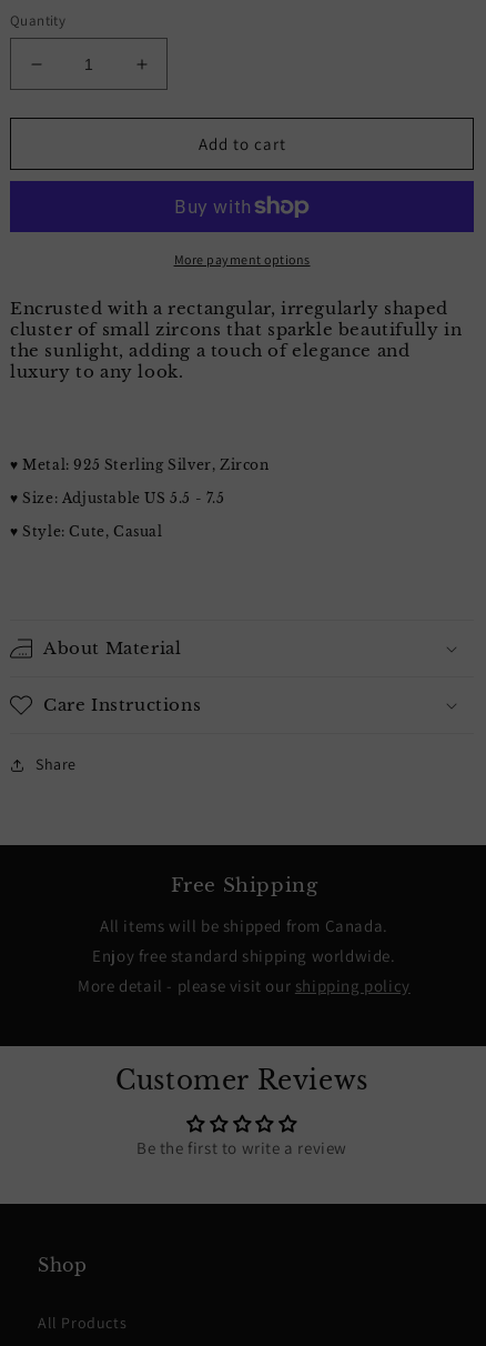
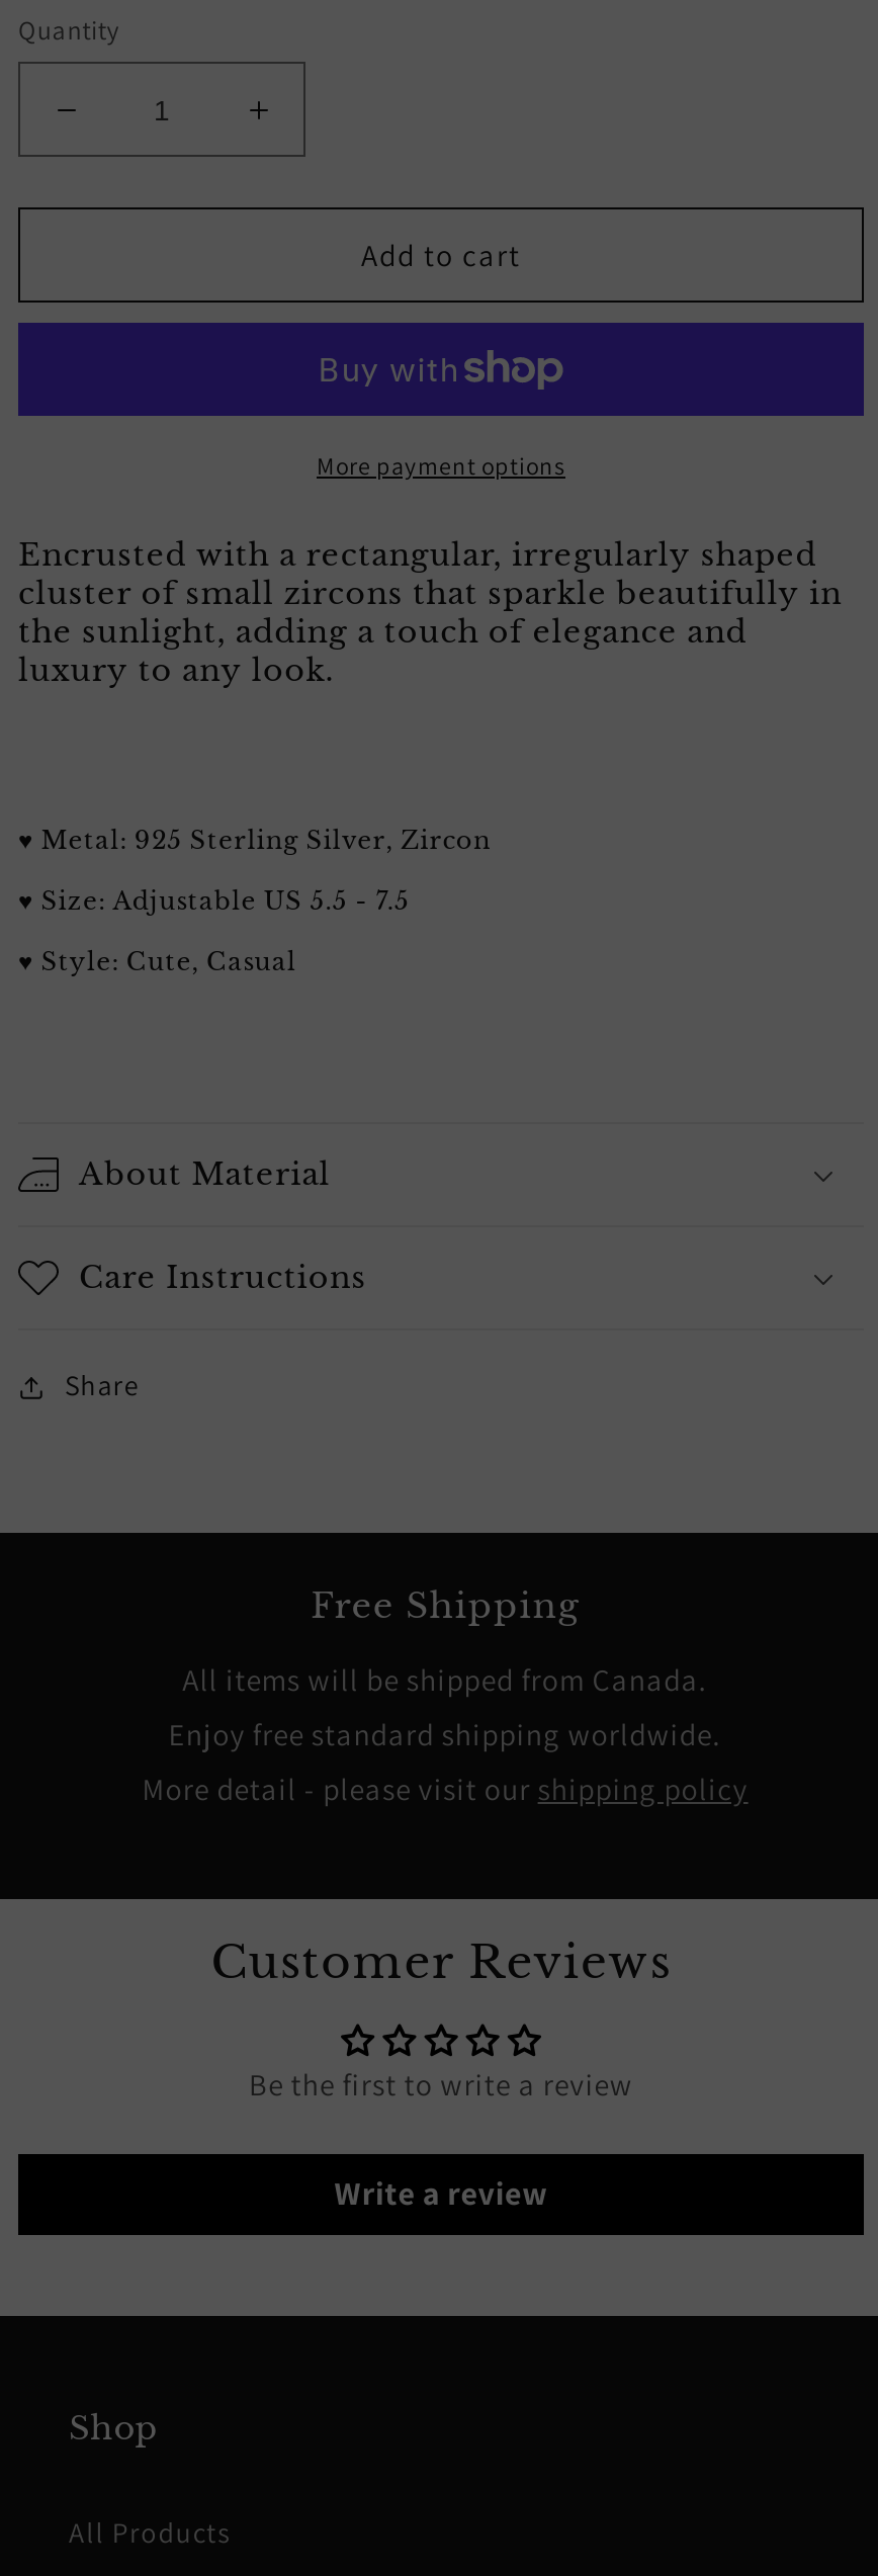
+ Write a review
